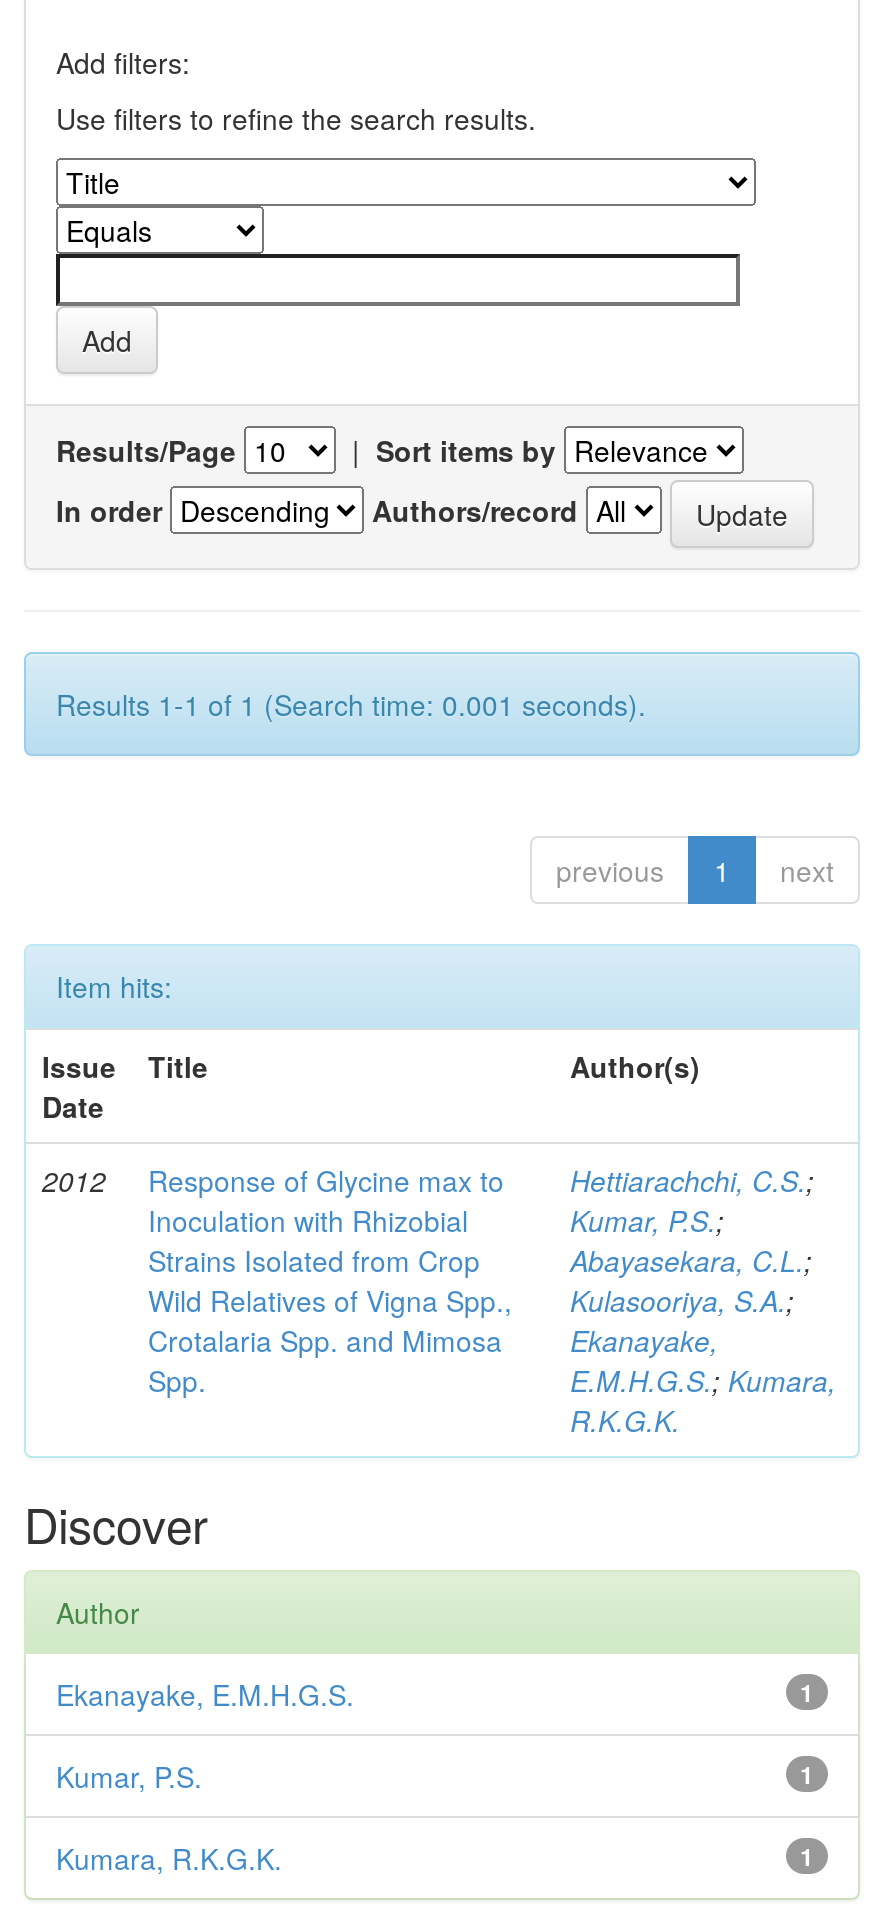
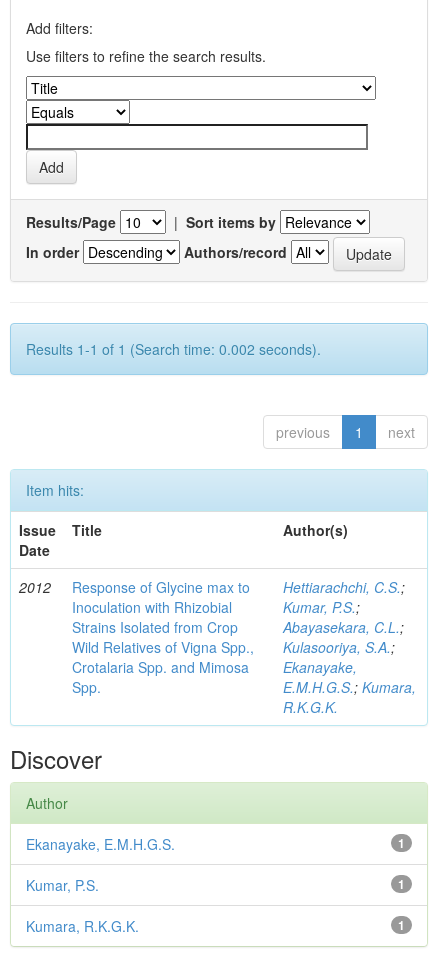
- Results 1-1 of 1 (Search time: 0.001 seconds).
+ Results 1-1 of 1 (Search time: 0.002 seconds).
